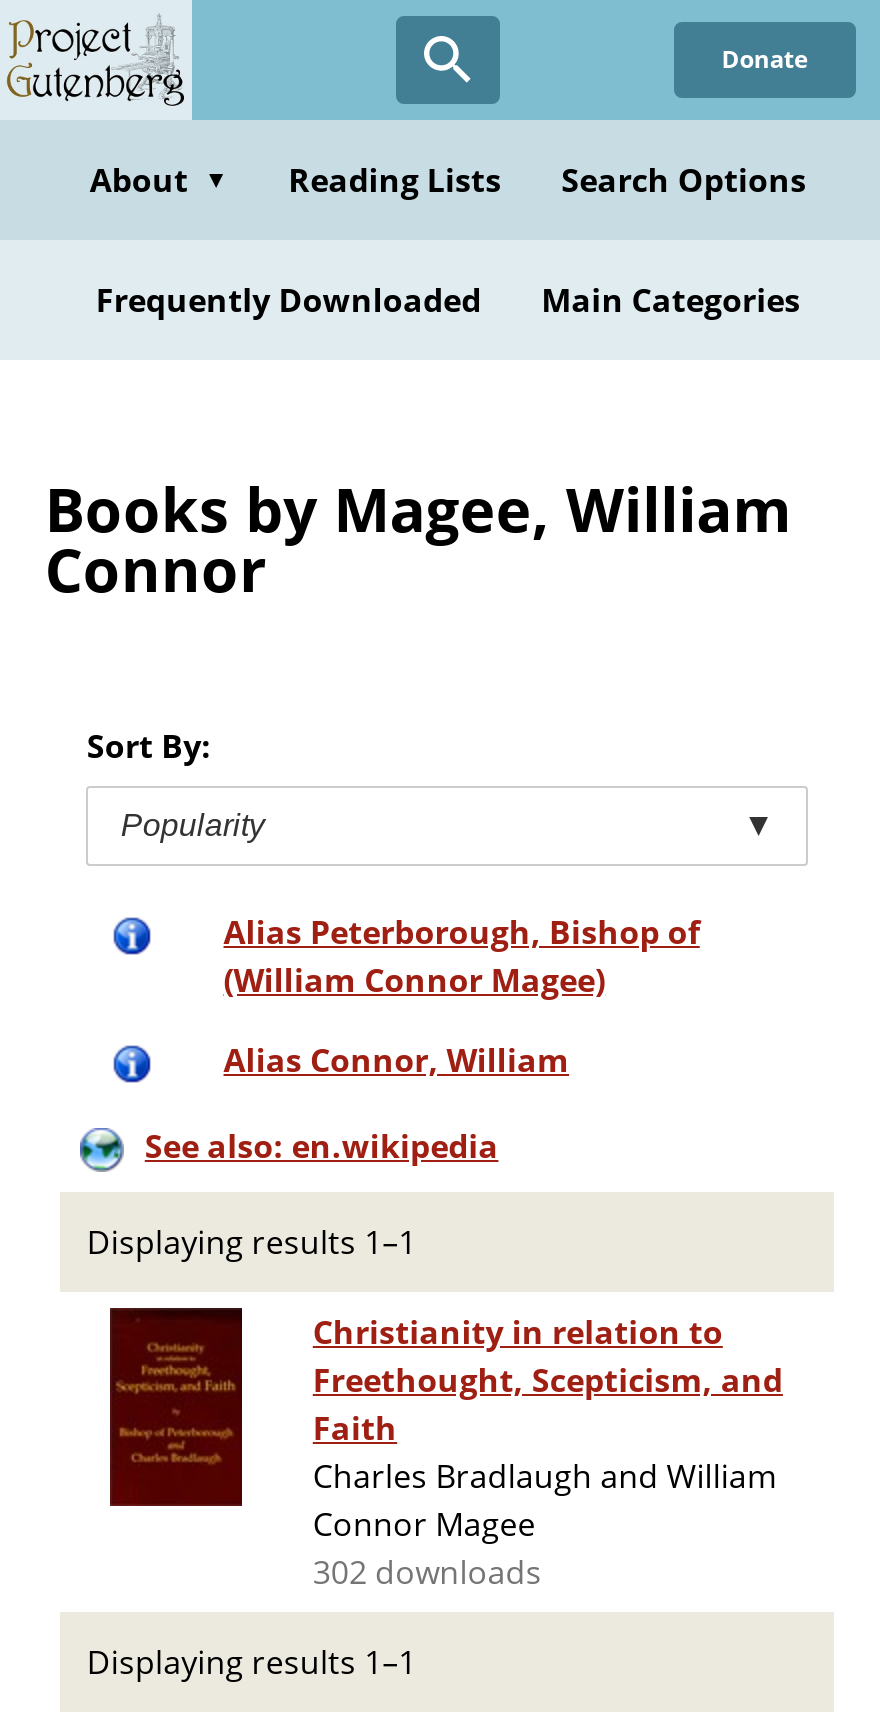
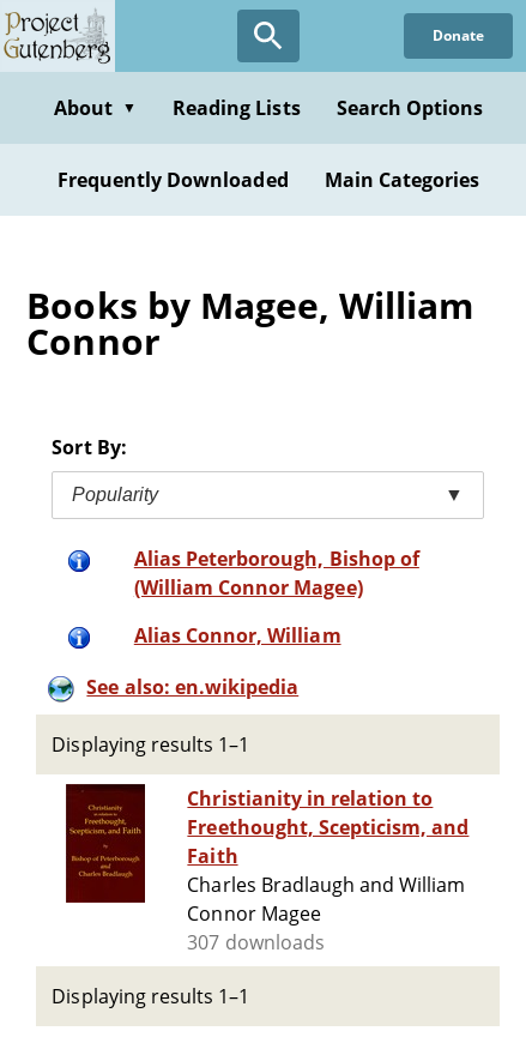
- 302 downloads
+ 307 downloads
